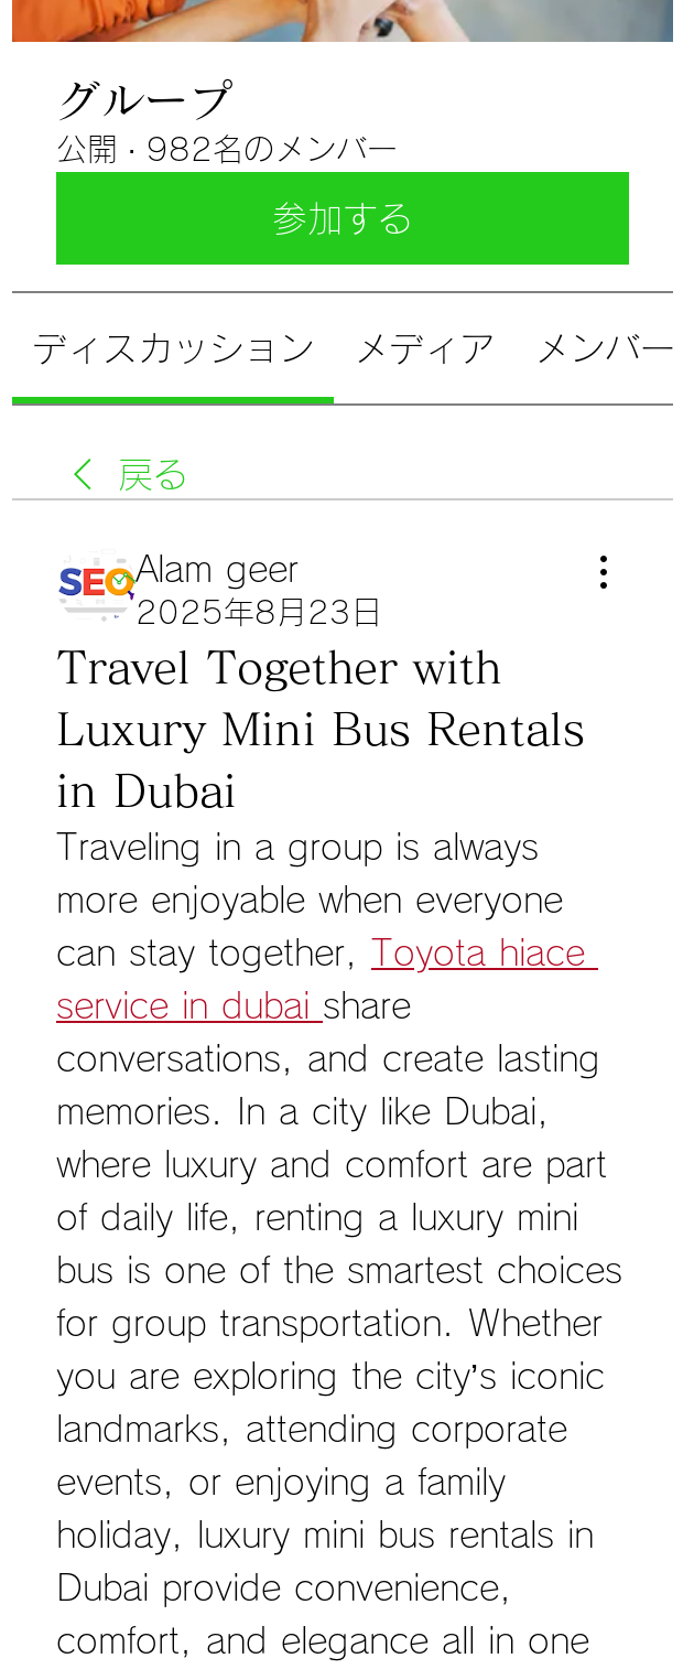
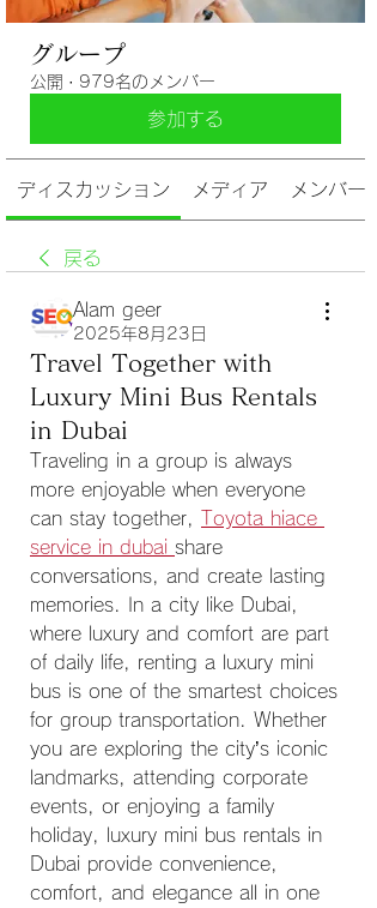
- 公開 · 982名のメンバー
+ 公開 · 979名のメンバー
